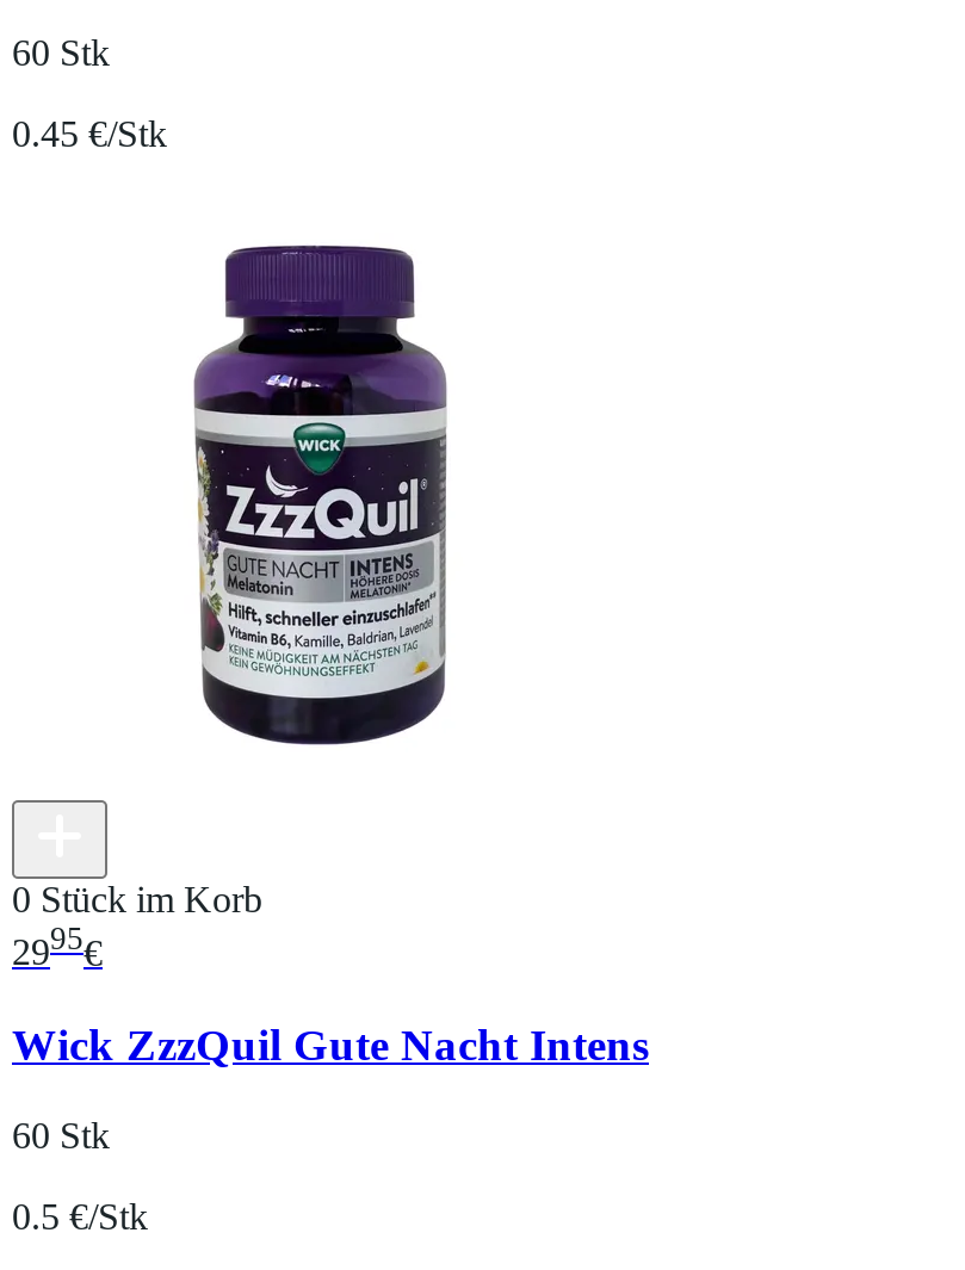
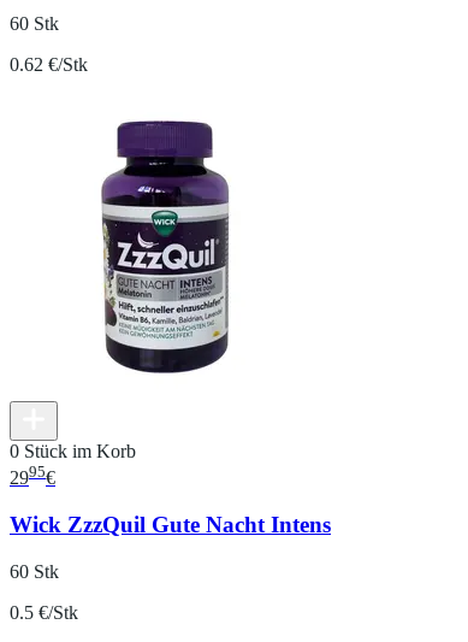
- 0.45 €/Stk
+ 0.62 €/Stk
